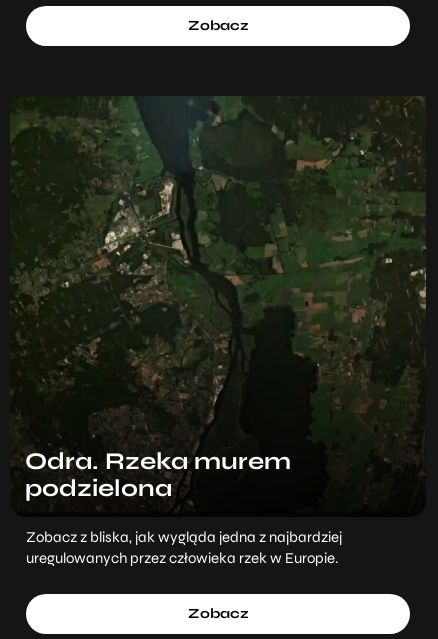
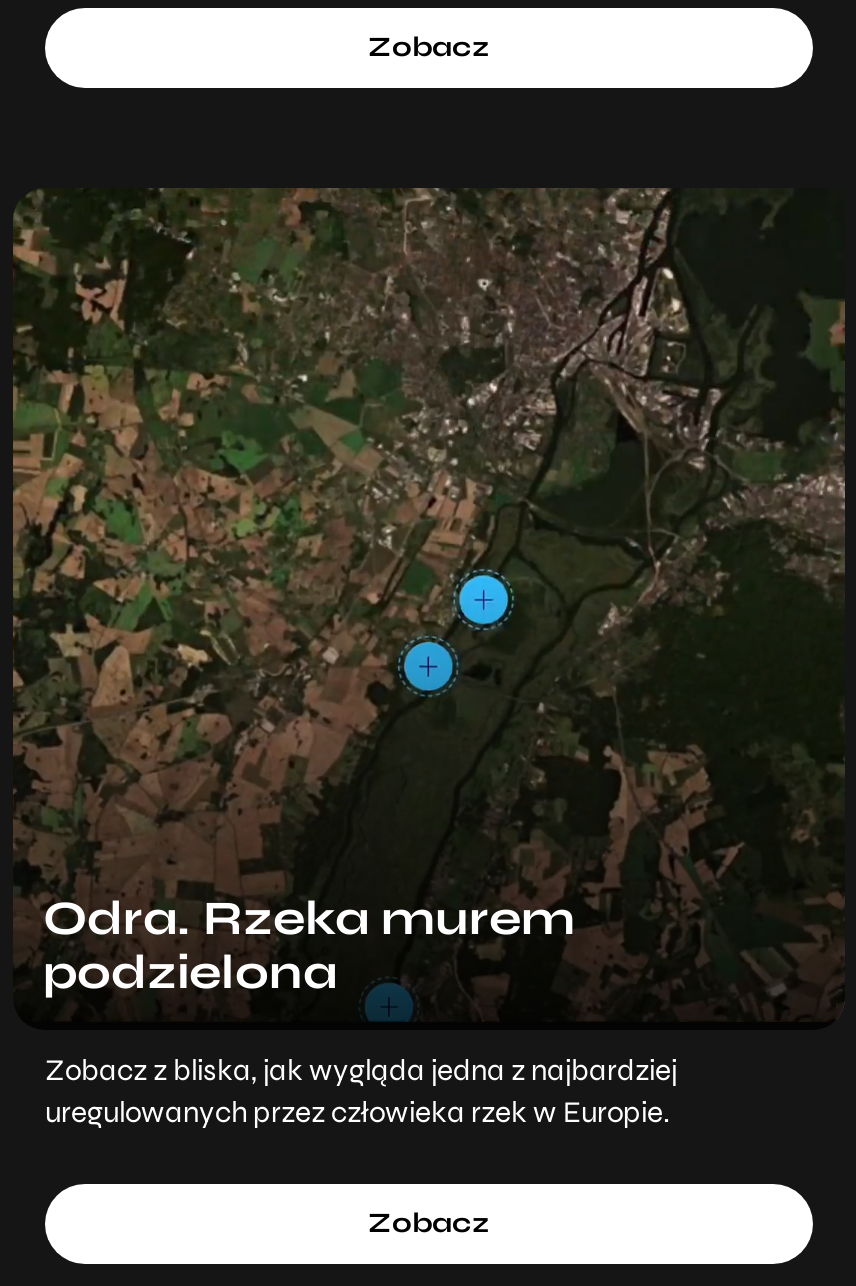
- [image]
+ [image]
